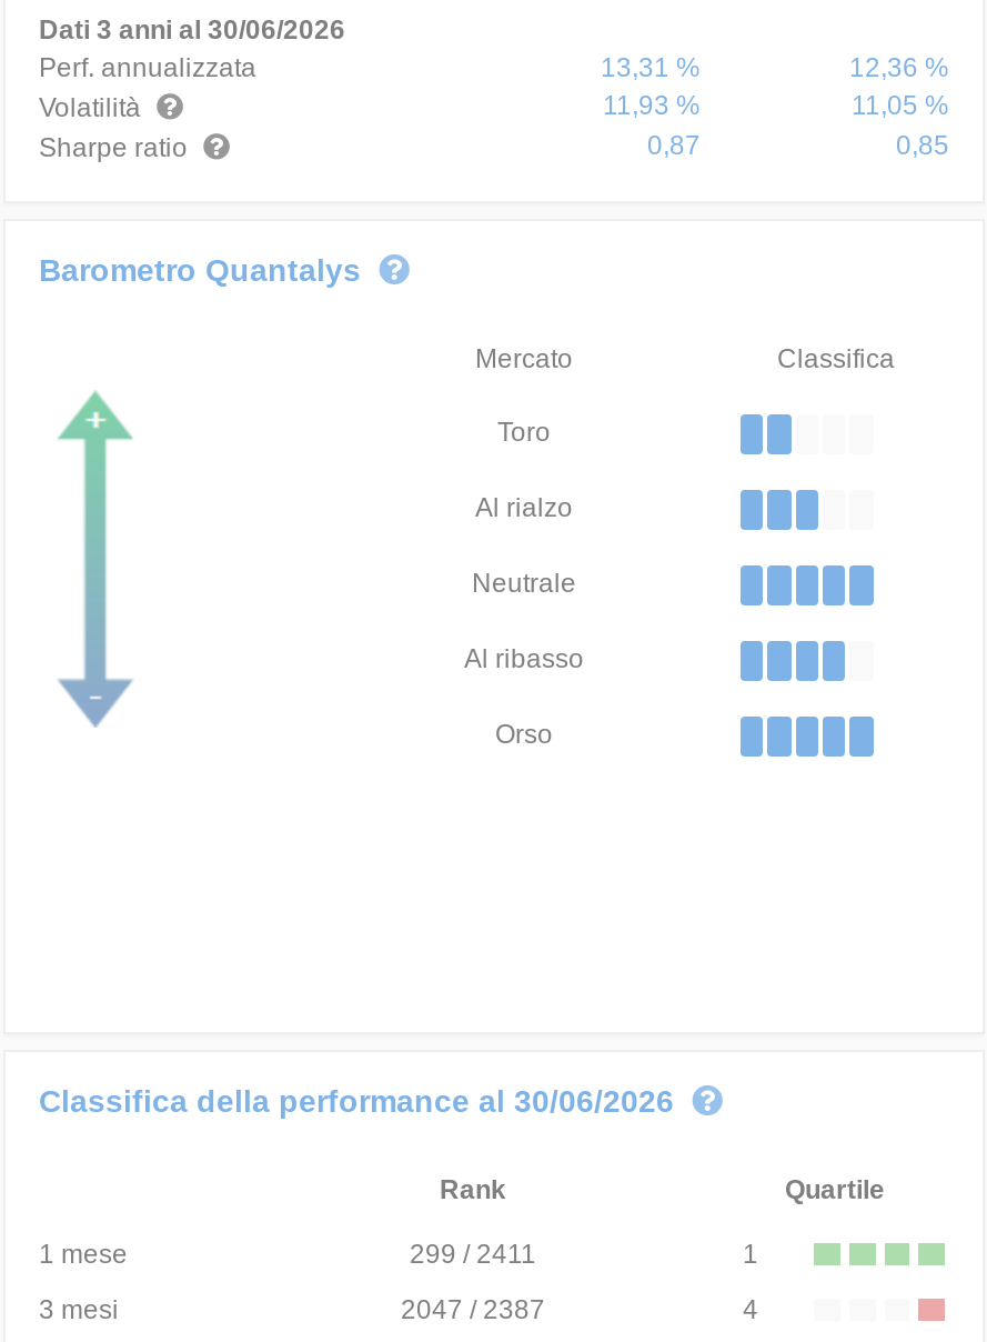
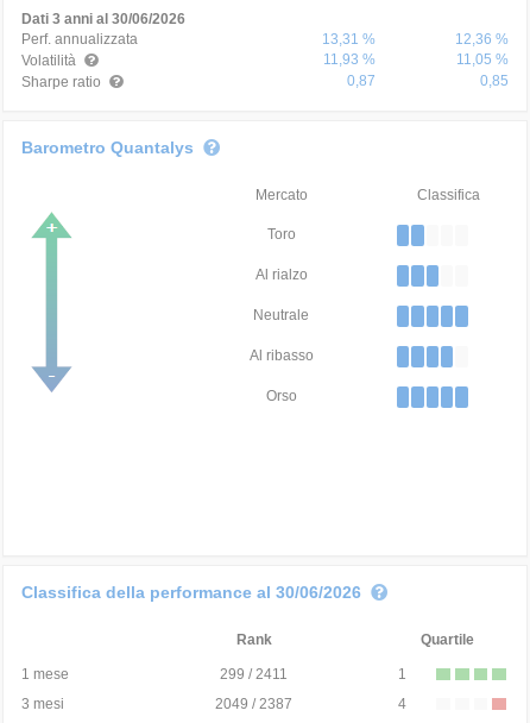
- 2047 / 2387
+ 2049 / 2387
